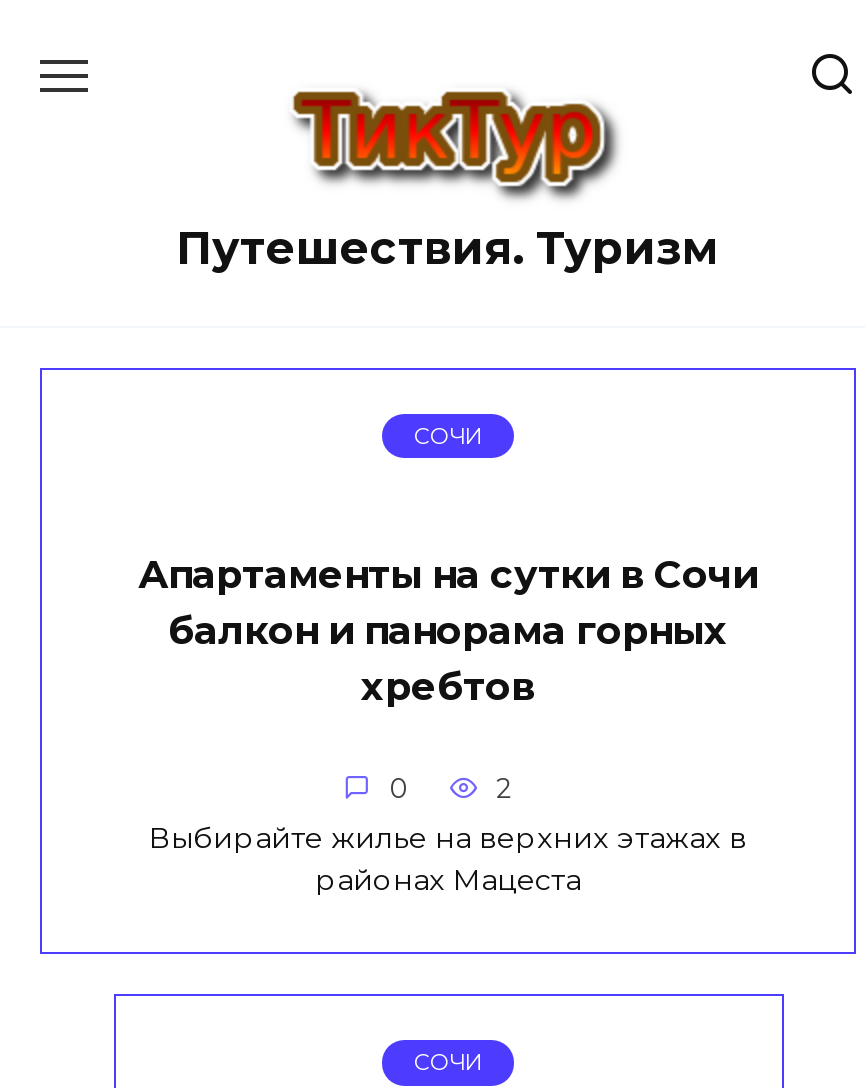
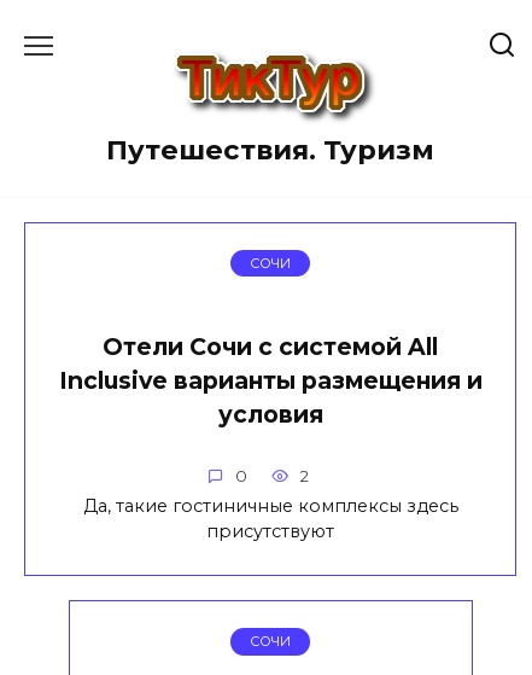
- Апартаменты на сутки в Сочи
- балкон и панорама горных
- хребтов
+ Отели Сочи с системой All
+ Inclusive варианты размещения и
+ условия

- Выбирайте жилье на верхних этажах в
- районах Мацеста
+ Да, такие гостиничные комплексы здесь
+ присутствуют
